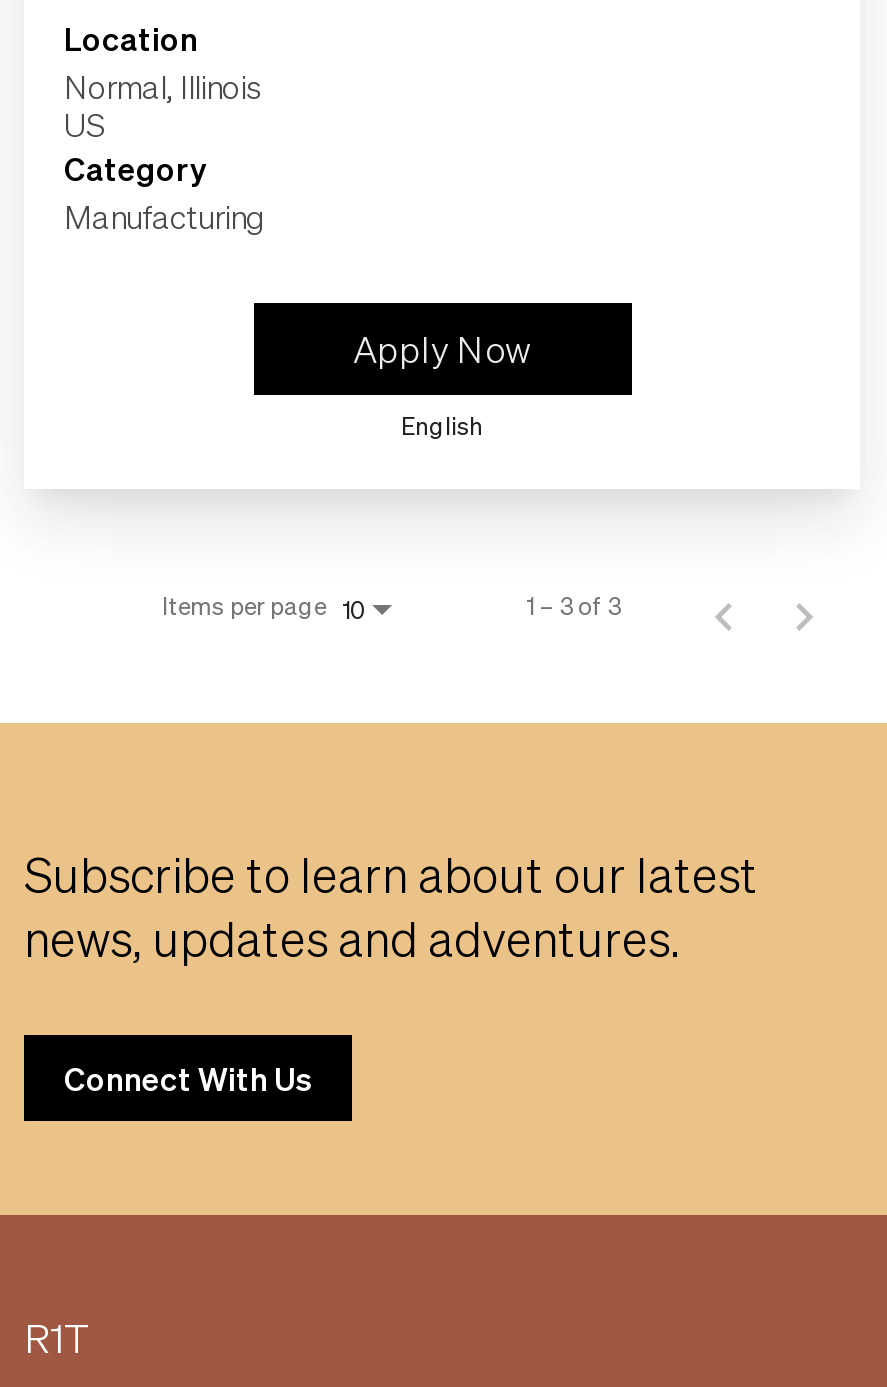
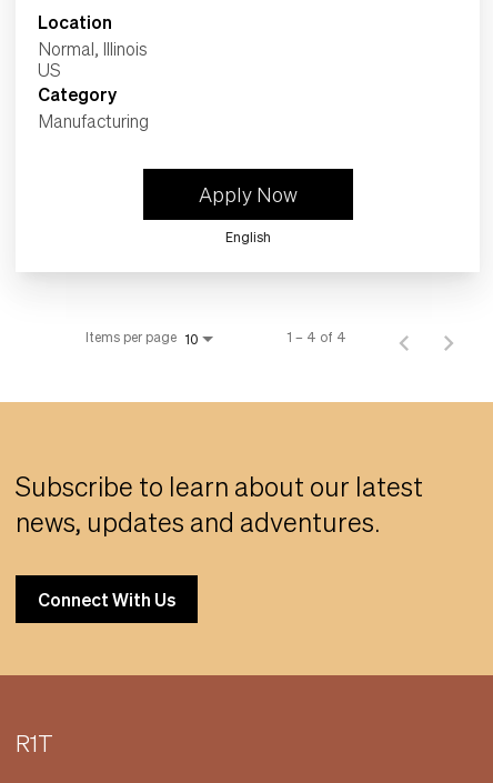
- 1 – 3 of 3
+ 1 – 4 of 4
